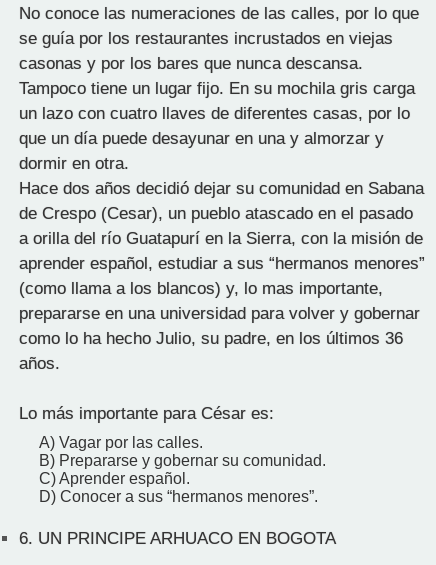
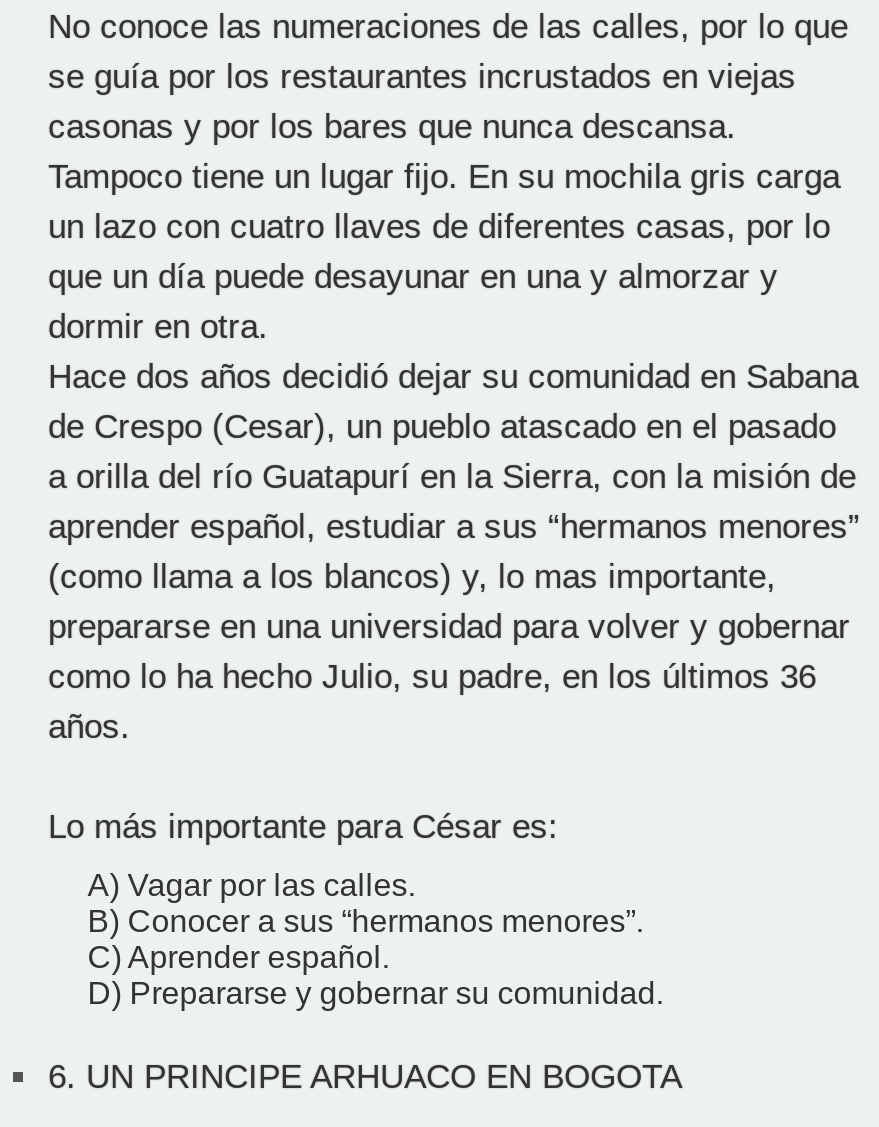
- B) Prepararse y gobernar su comunidad.
+ B) Conocer a sus “hermanos menores”.

- D) Conocer a sus “hermanos menores”.
+ D) Prepararse y gobernar su comunidad.
